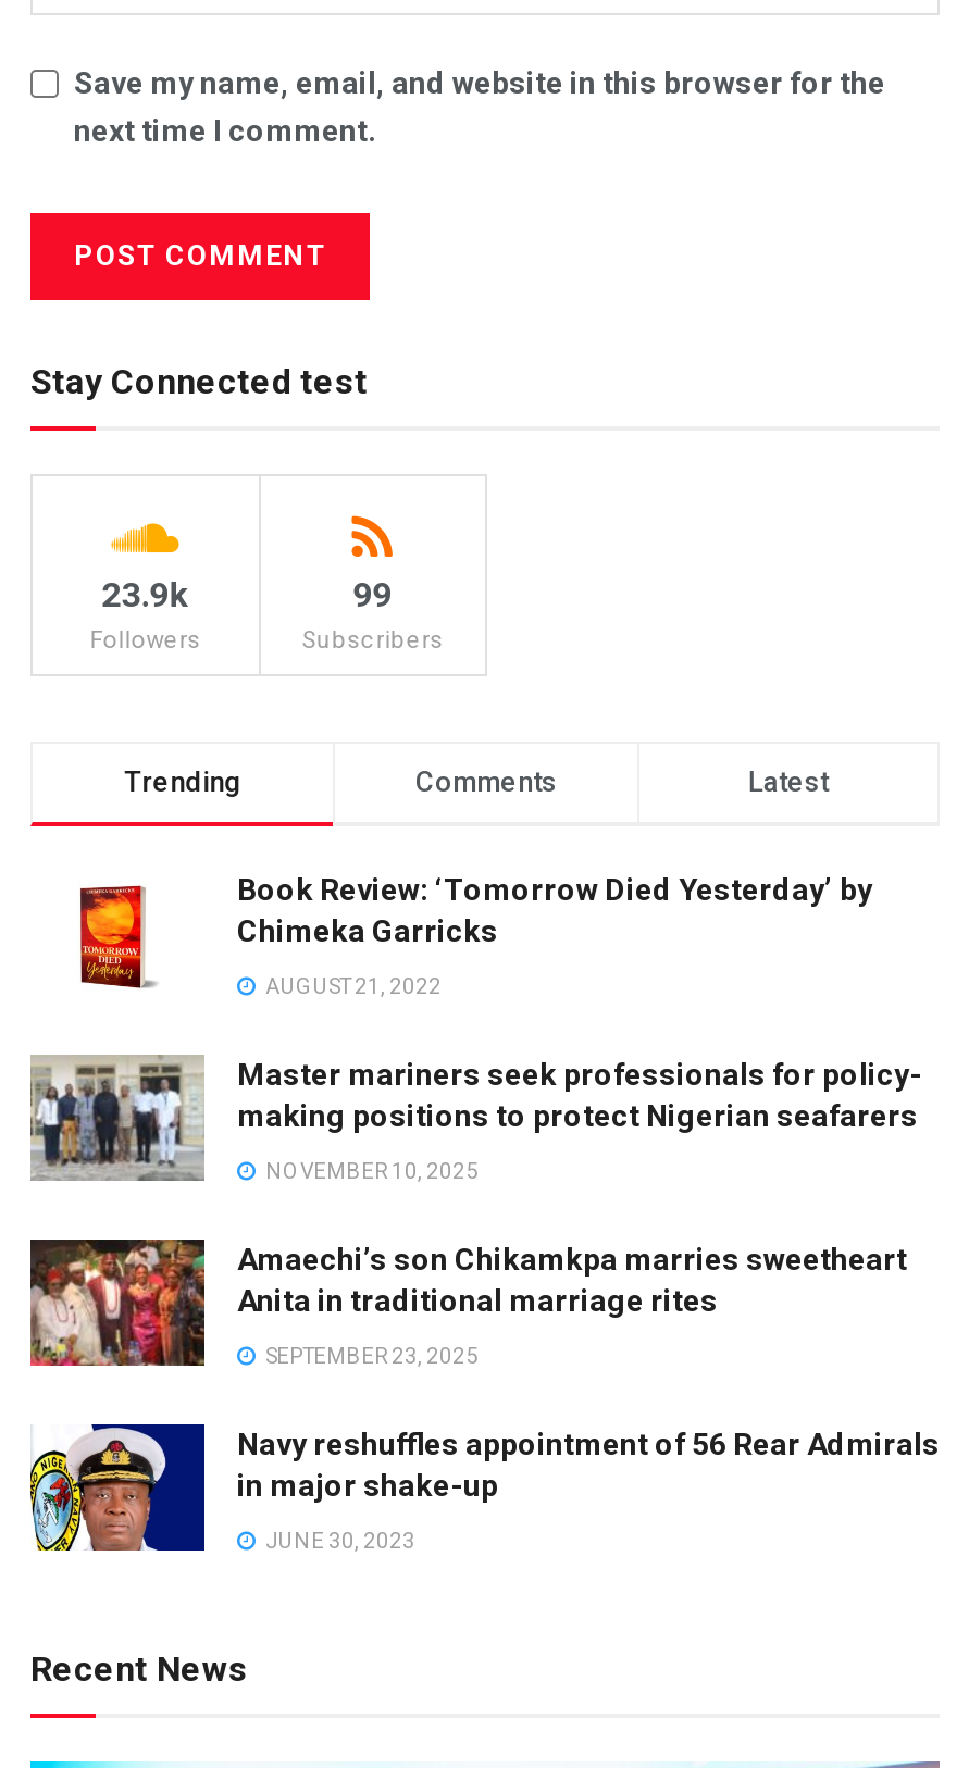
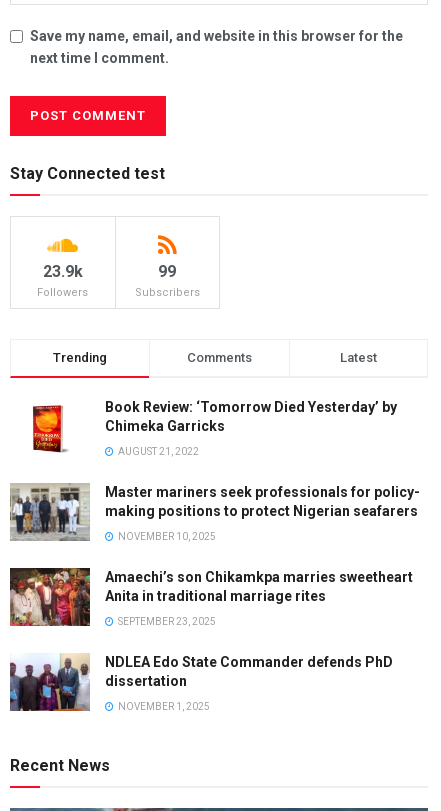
- [image]
- Navy reshuffles appointment of 56 Rear Admirals
- in major shake-up
+ [image]
+ NDLEA Edo State Commander defends PhD
+ dissertation

- JUNE 30, 2023
+ NOVEMBER 1, 2025
